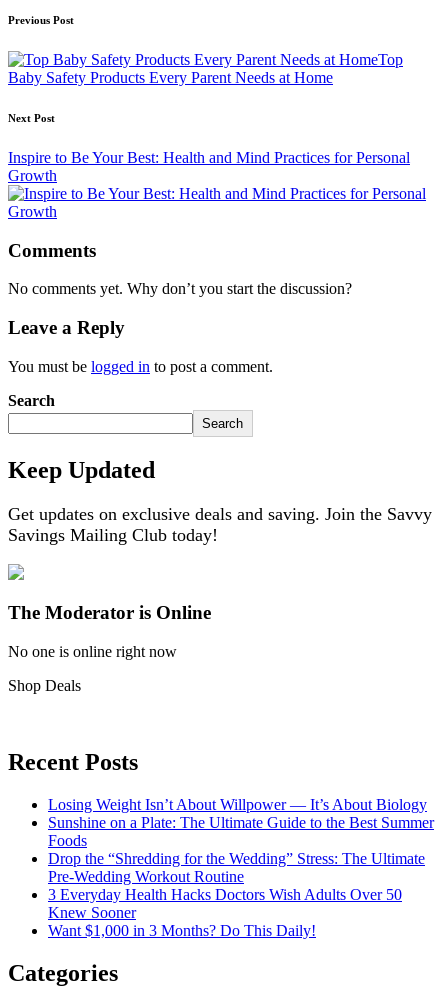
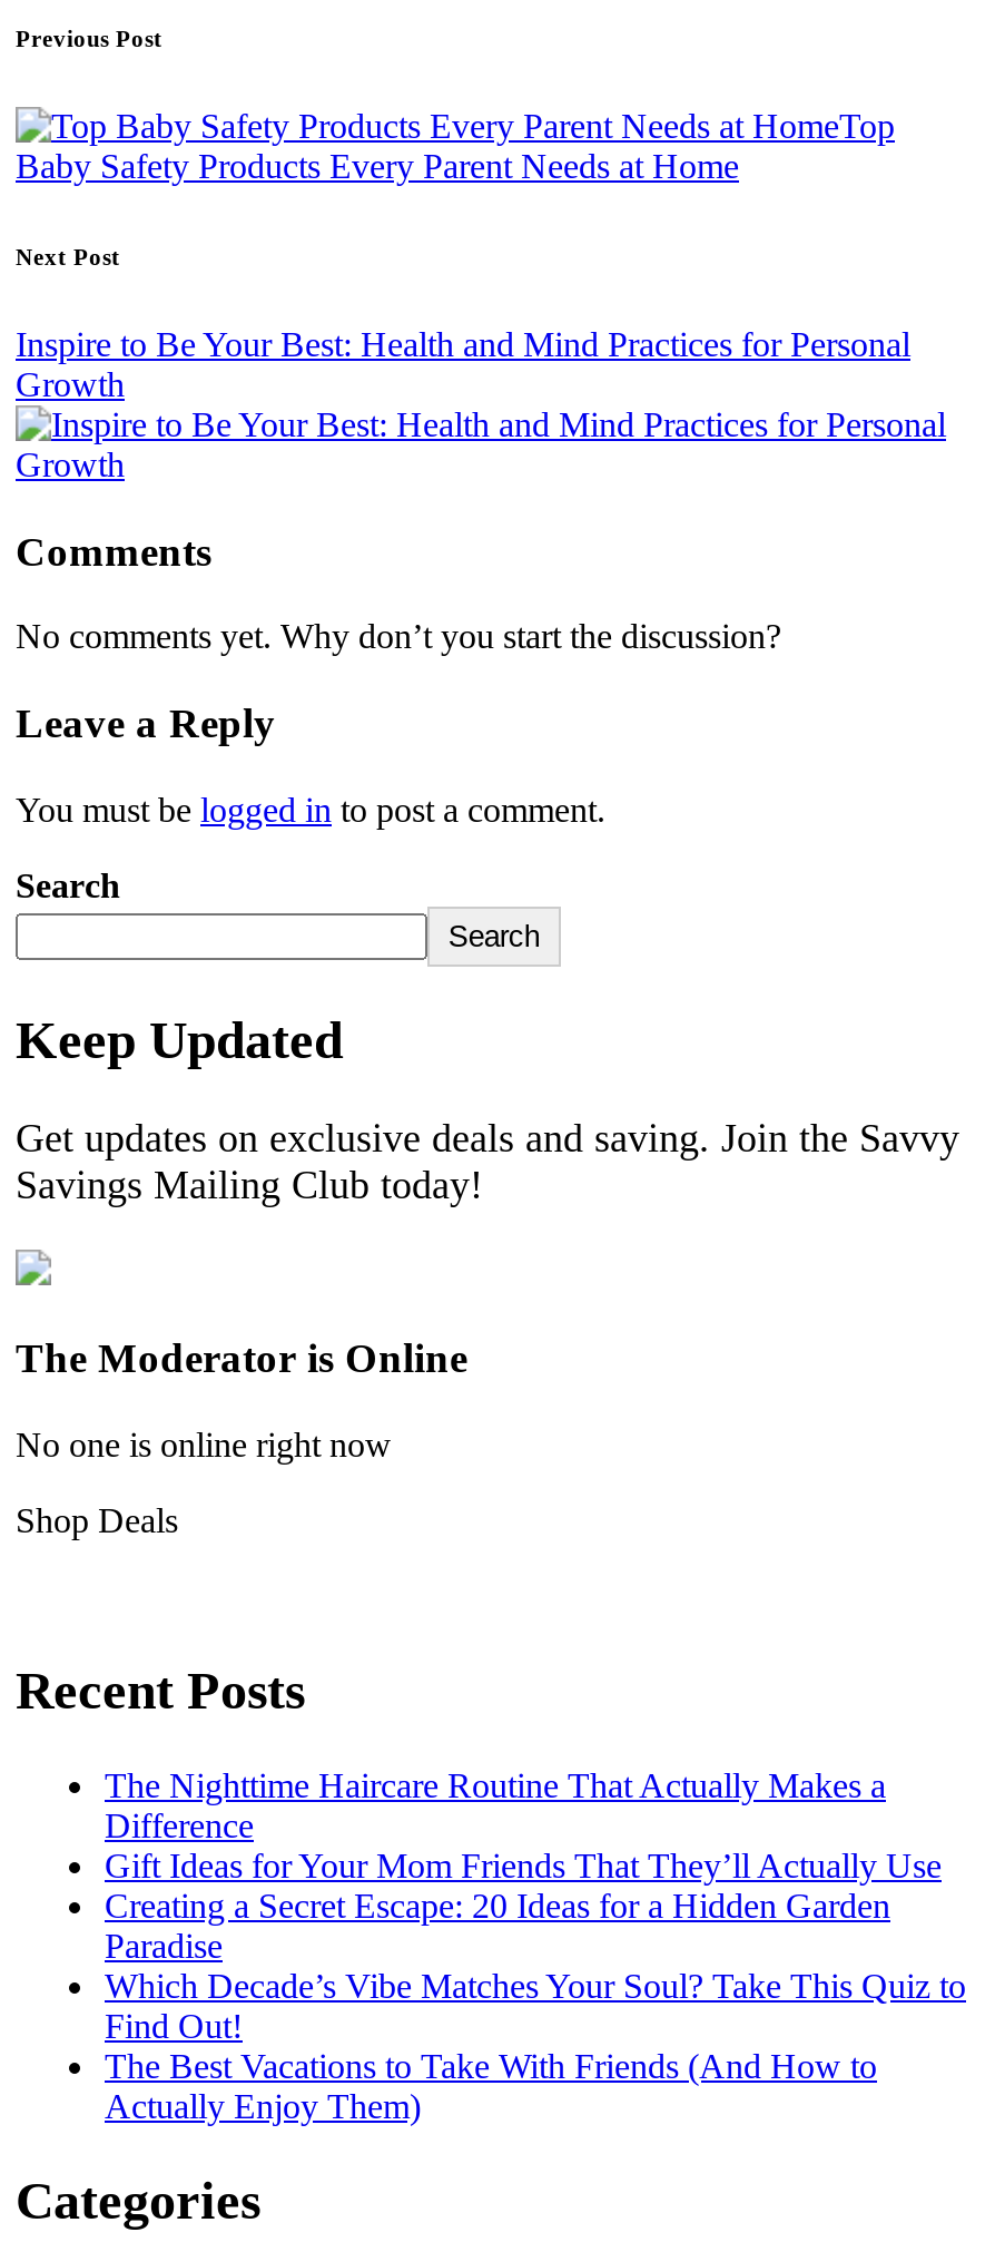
- Losing Weight Isn’t About Willpower — It’s About Biology
- Sunshine on a Plate: The Ultimate Guide to the Best Summer
- Foods
- Drop the “Shredding for the Wedding” Stress: The Ultimate
- Pre-Wedding Workout Routine
- 3 Everyday Health Hacks Doctors Wish Adults Over 50
- Knew Sooner
- Want $1,000 in 3 Months? Do This Daily!
+ The Nighttime Haircare Routine That Actually Makes a
+ Difference
+ Gift Ideas for Your Mom Friends That They’ll Actually Use
+ Creating a Secret Escape: 20 Ideas for a Hidden Garden
+ Paradise
+ Which Decade’s Vibe Matches Your Soul? Take This Quiz to
+ Find Out!
+ The Best Vacations to Take With Friends (And How to
+ Actually Enjoy Them)
